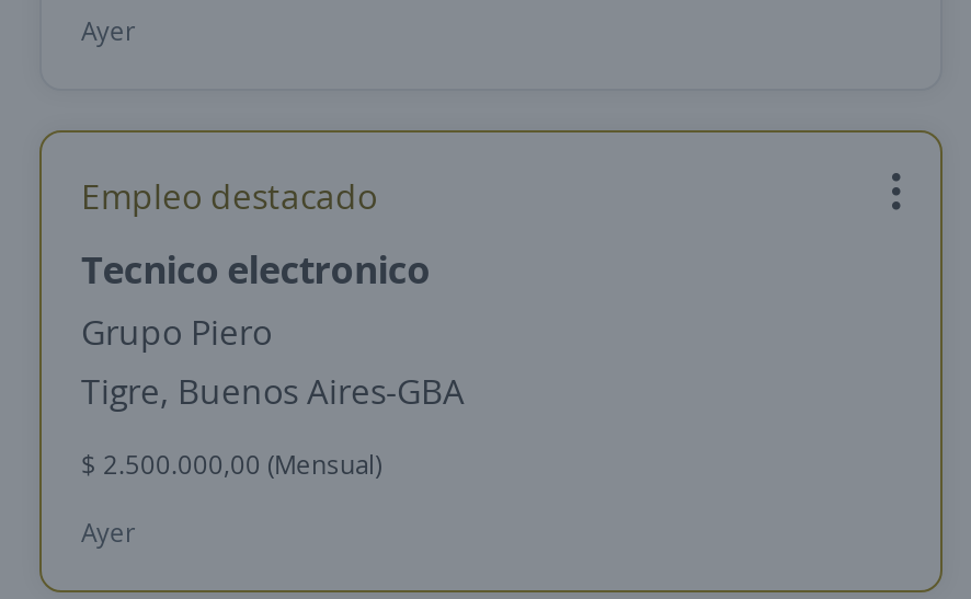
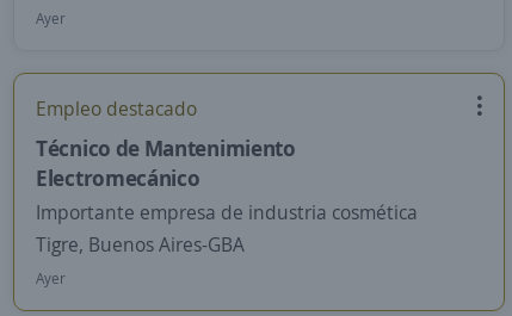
- Tecnico electronico
- Grupo Piero
+ Técnico de Mantenimiento
+ Electromecánico
+ Importante empresa de industria cosmética

moved down: Tigre, Buenos Aires-GBA

- $ 2.500.000,00 (Mensual)
